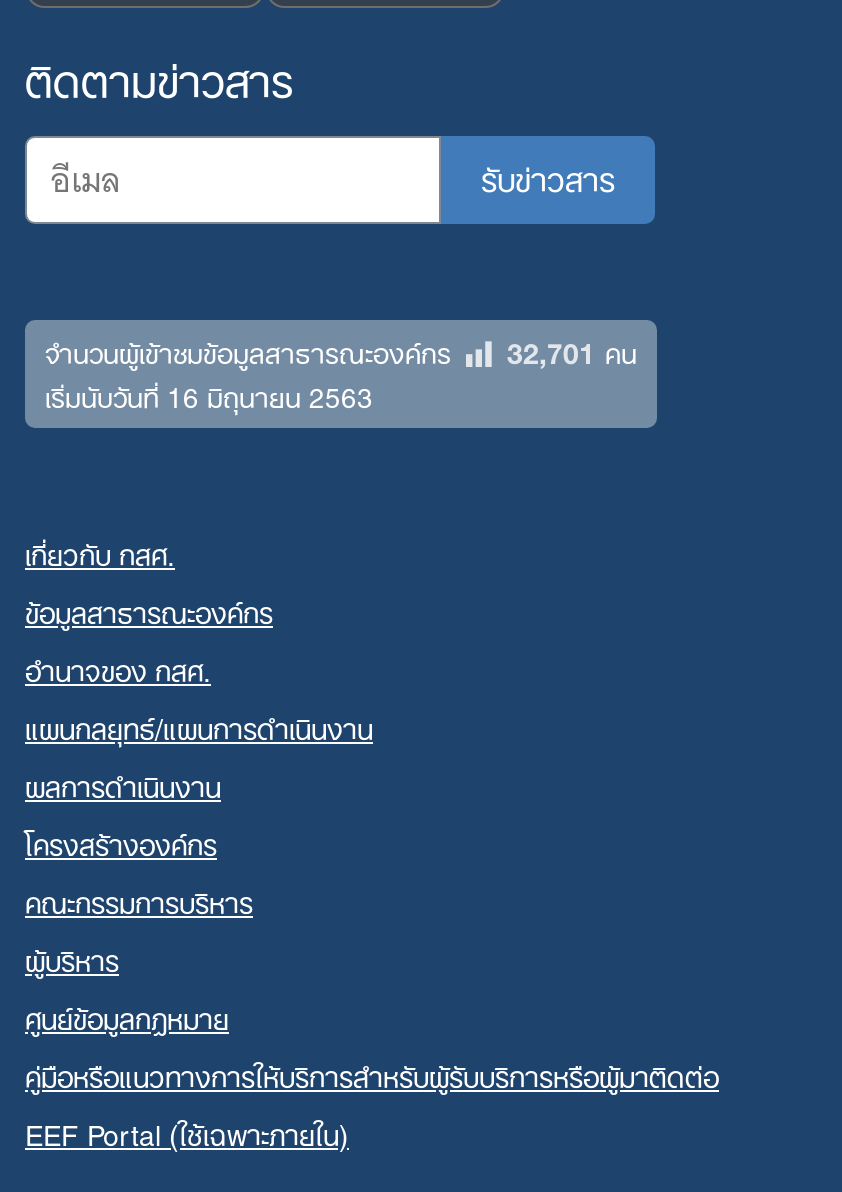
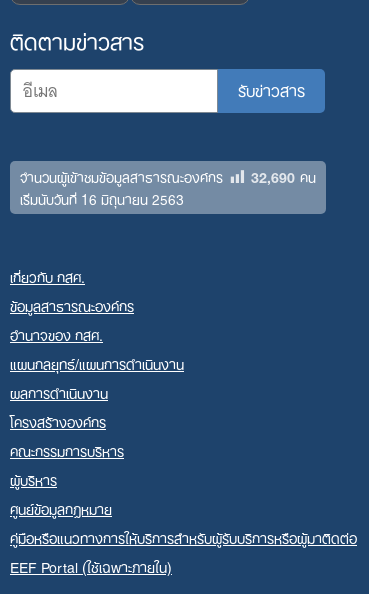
- จำนวนผู้เข้าชมข้อมูลสาธารณะองค์กร 32,701 คน
+ จำนวนผู้เข้าชมข้อมูลสาธารณะองค์กร 32,690 คน
